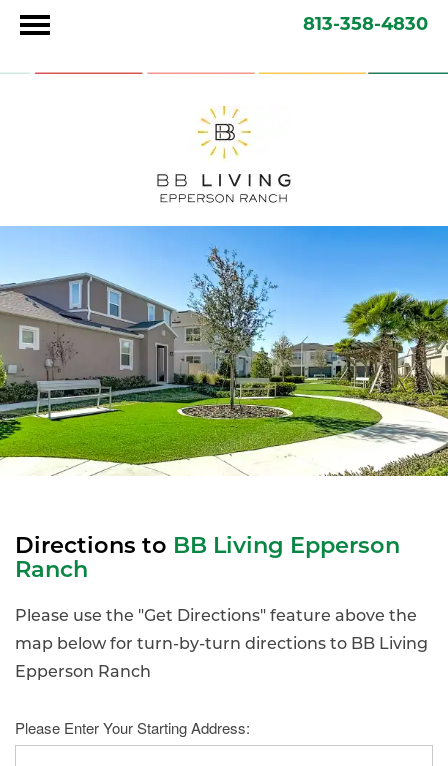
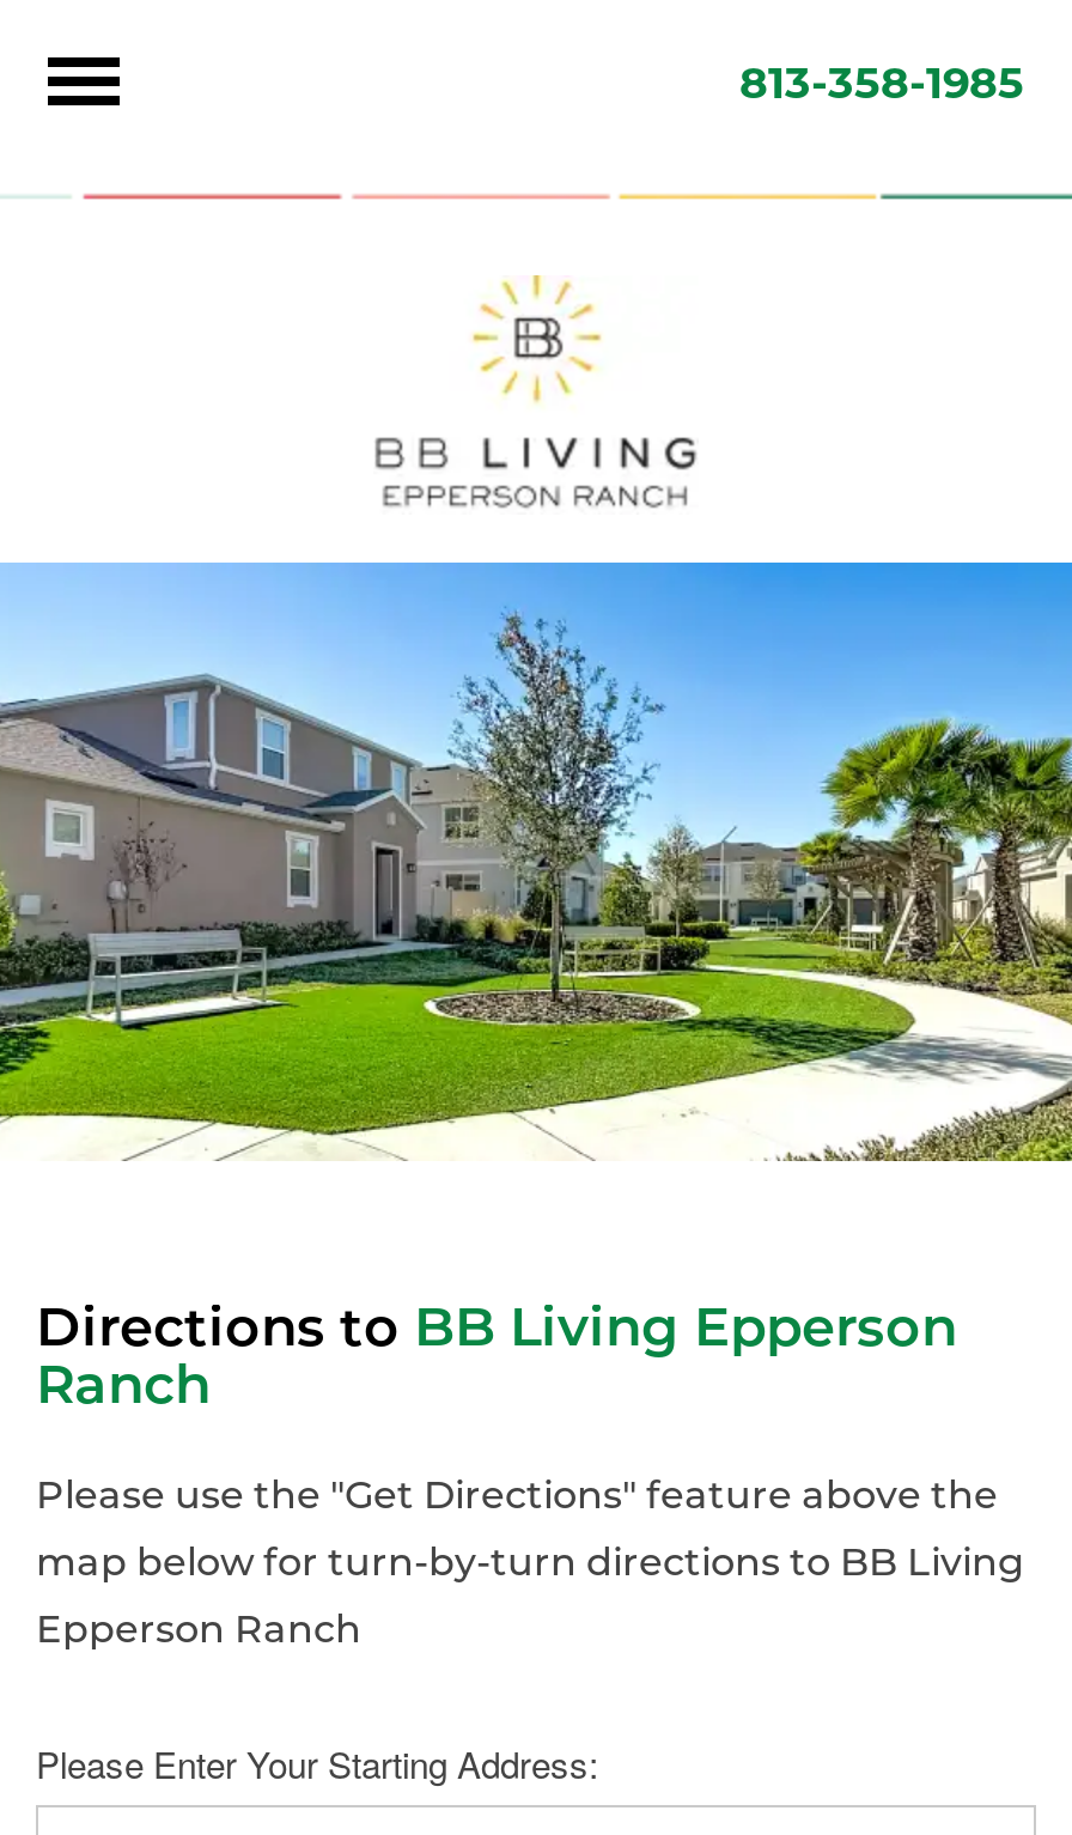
- 813-358-4830
+ 813-358-1985
